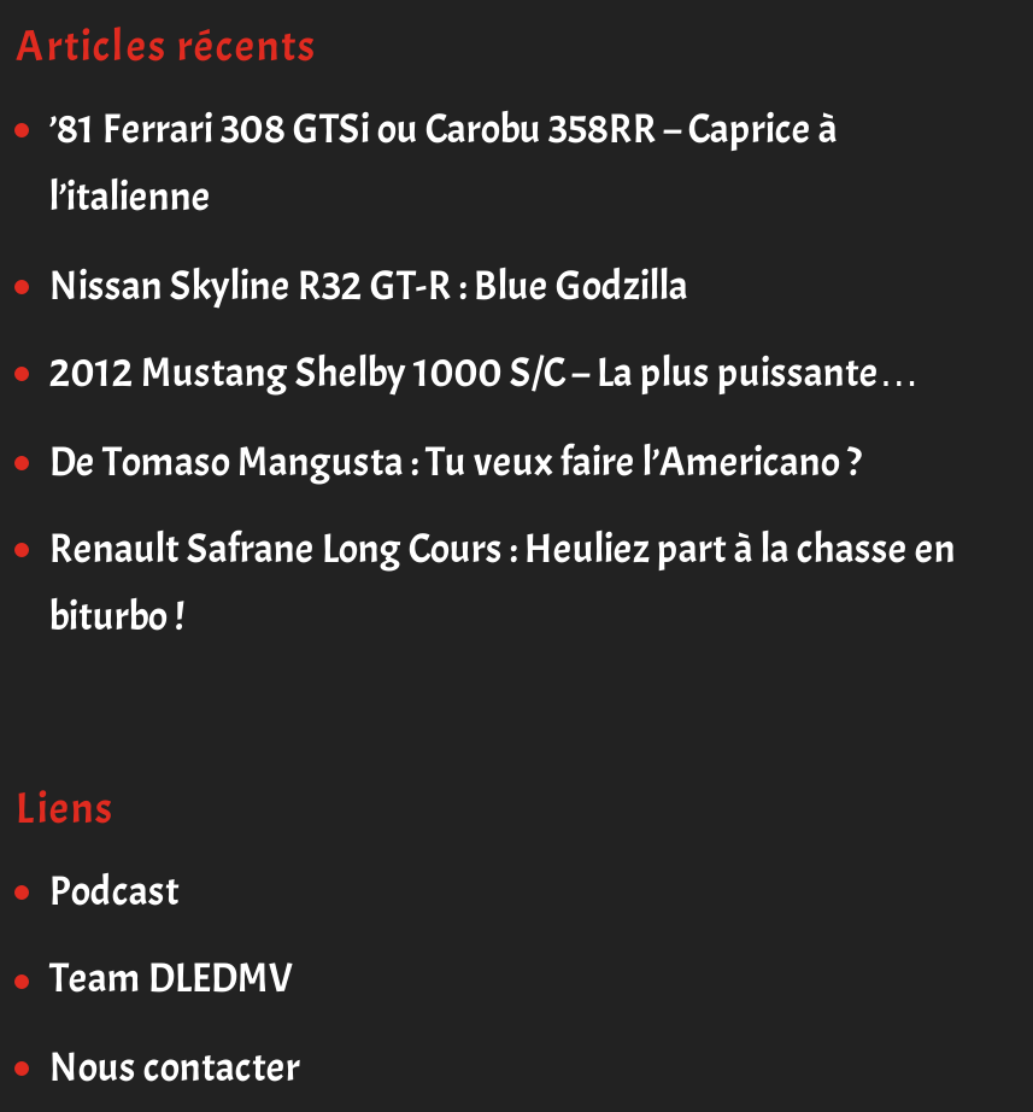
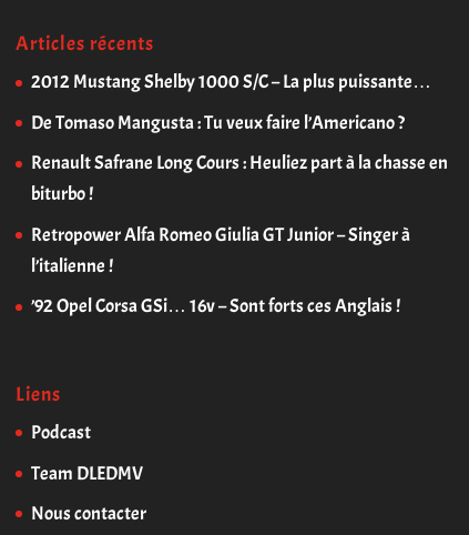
- ’81 Ferrari 308 GTSi ou Carobu 358RR – Caprice à
- l’italienne
- Nissan Skyline R32 GT-R : Blue Godzilla

moved up: 2012 Mustang Shelby 1000 S/C – La plus puissante… | De Tomaso Mangusta : Tu veux faire l’Americano ? | Renault Safrane Long Cours : Heuliez part à la chasse en | biturbo !

+ Retropower Alfa Romeo Giulia GT Junior – Singer à
+ l’italienne !
+ ’92 Opel Corsa GSi… 16v – Sont forts ces Anglais !
